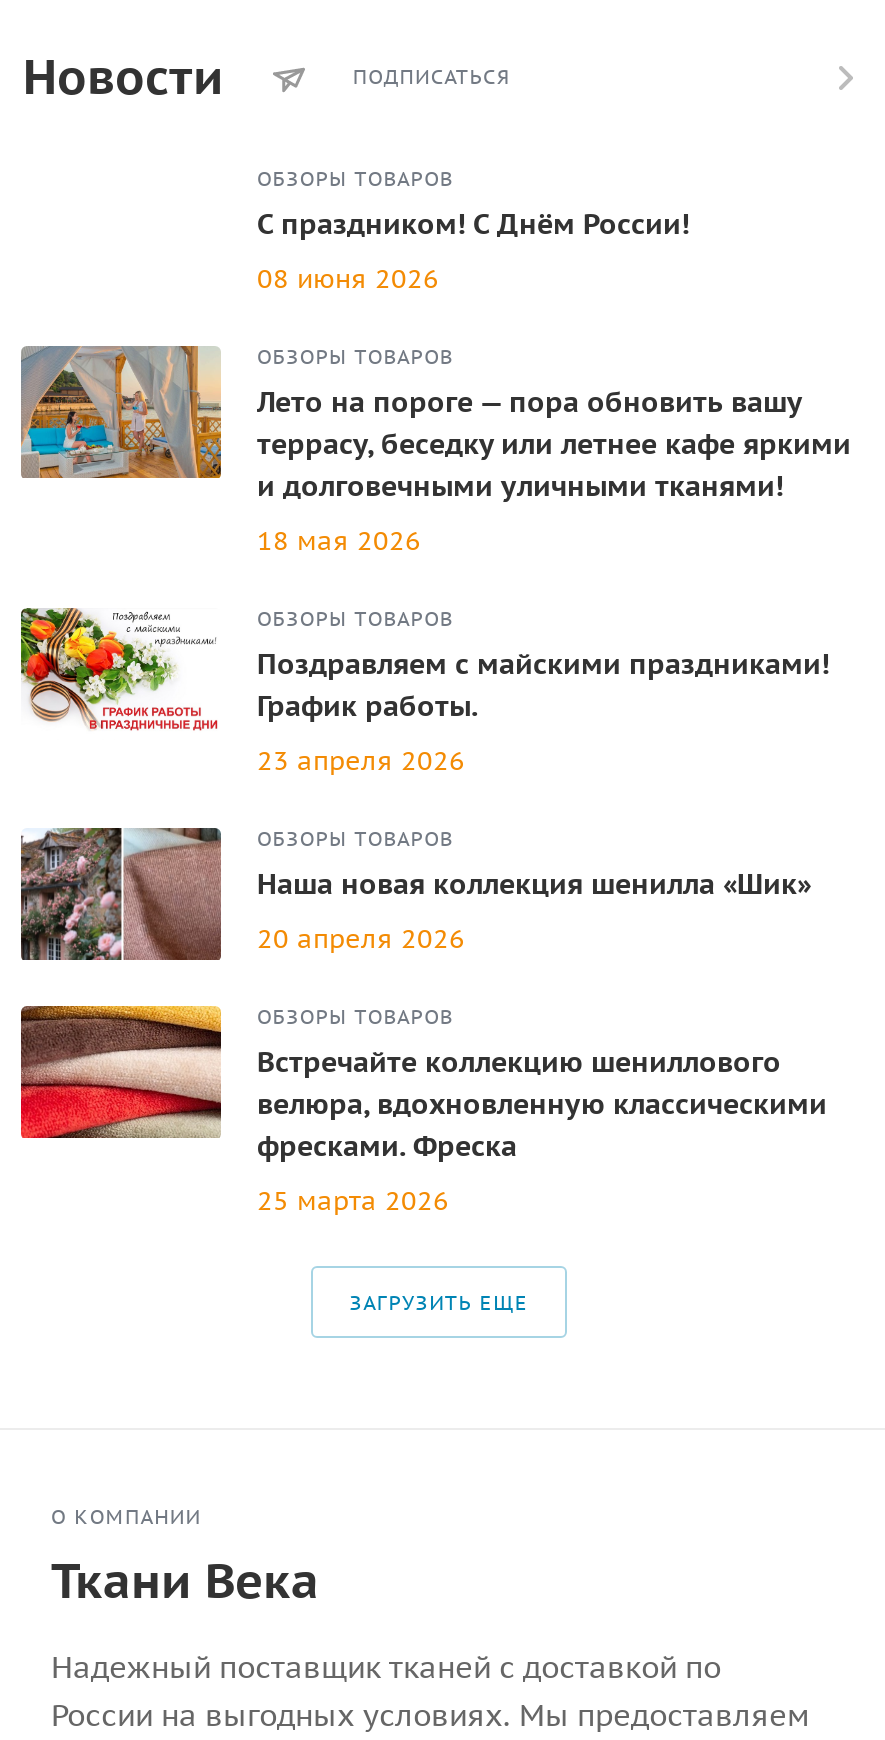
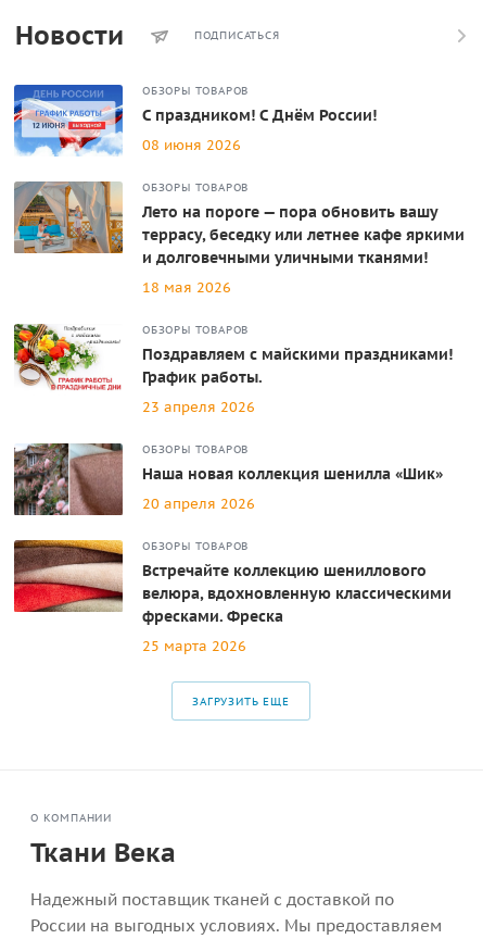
+ [image]
